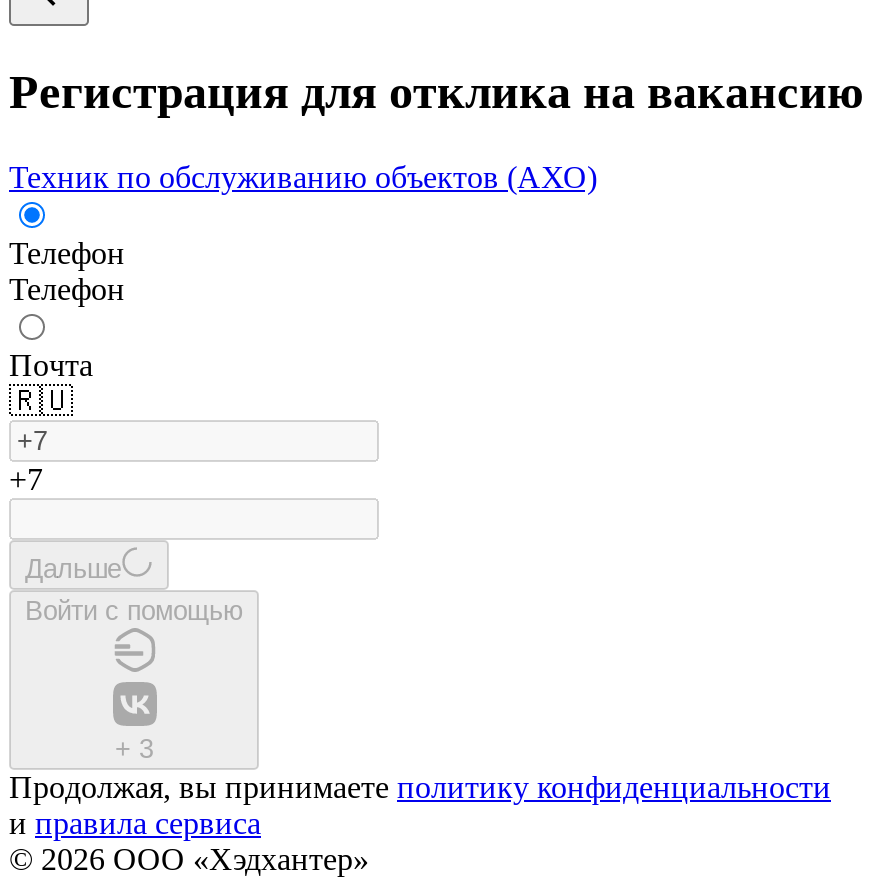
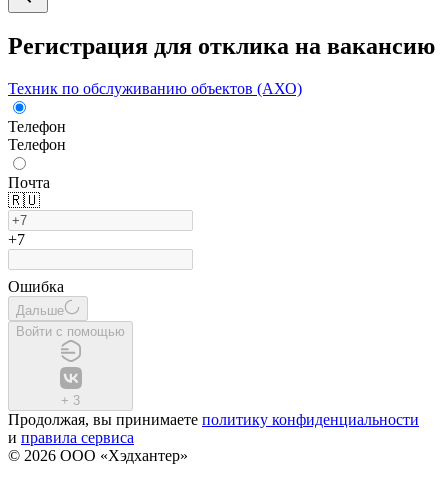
+ Ошибка
